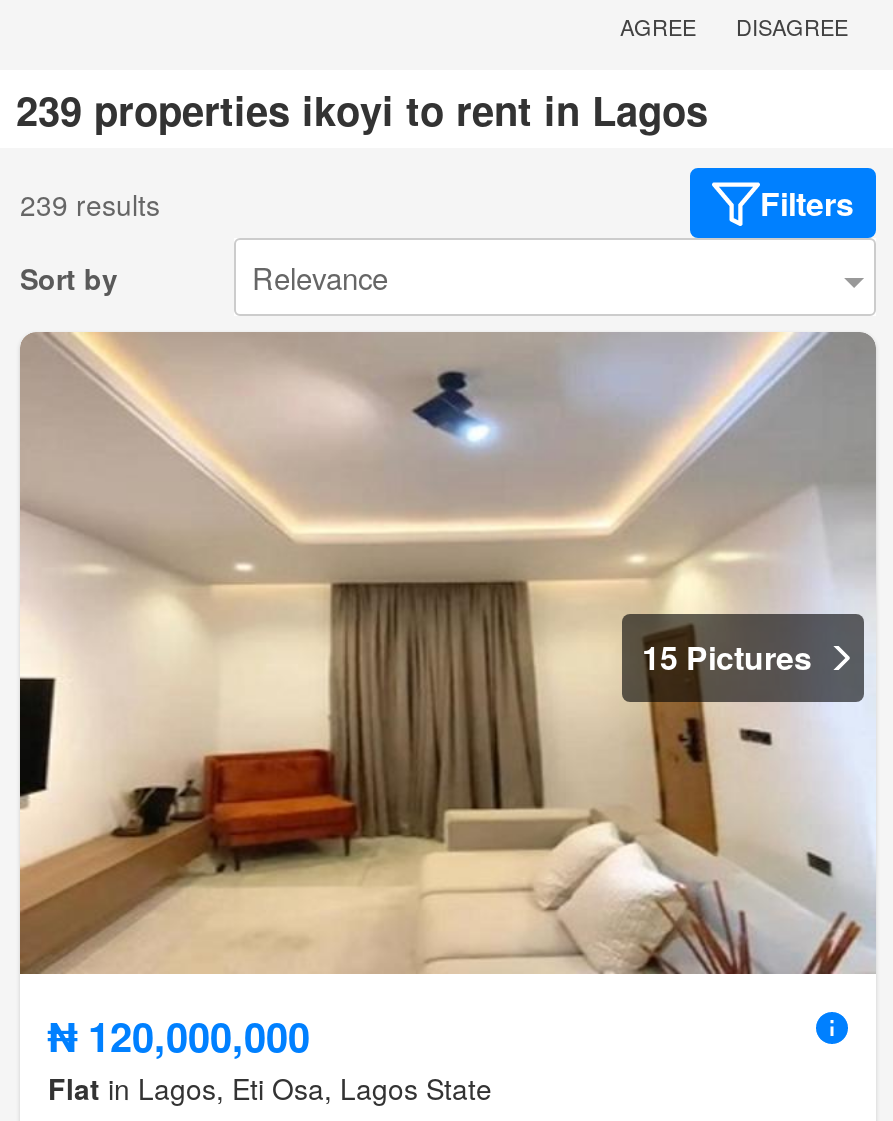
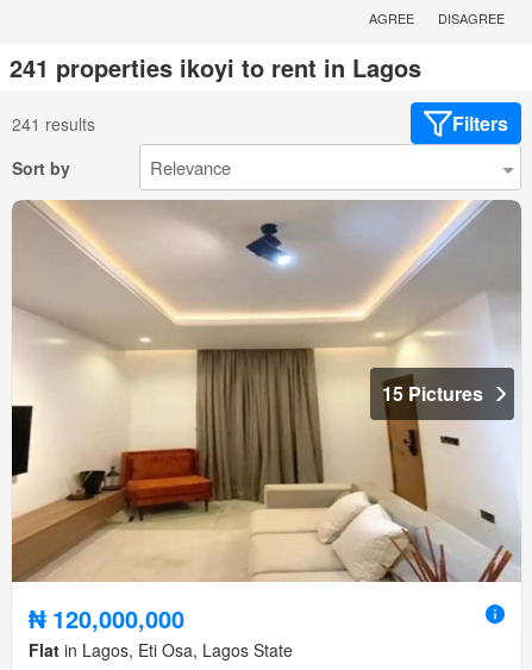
- 239 properties ikoyi to rent in Lagos
+ 241 properties ikoyi to rent in Lagos

- 239 results
+ 241 results
